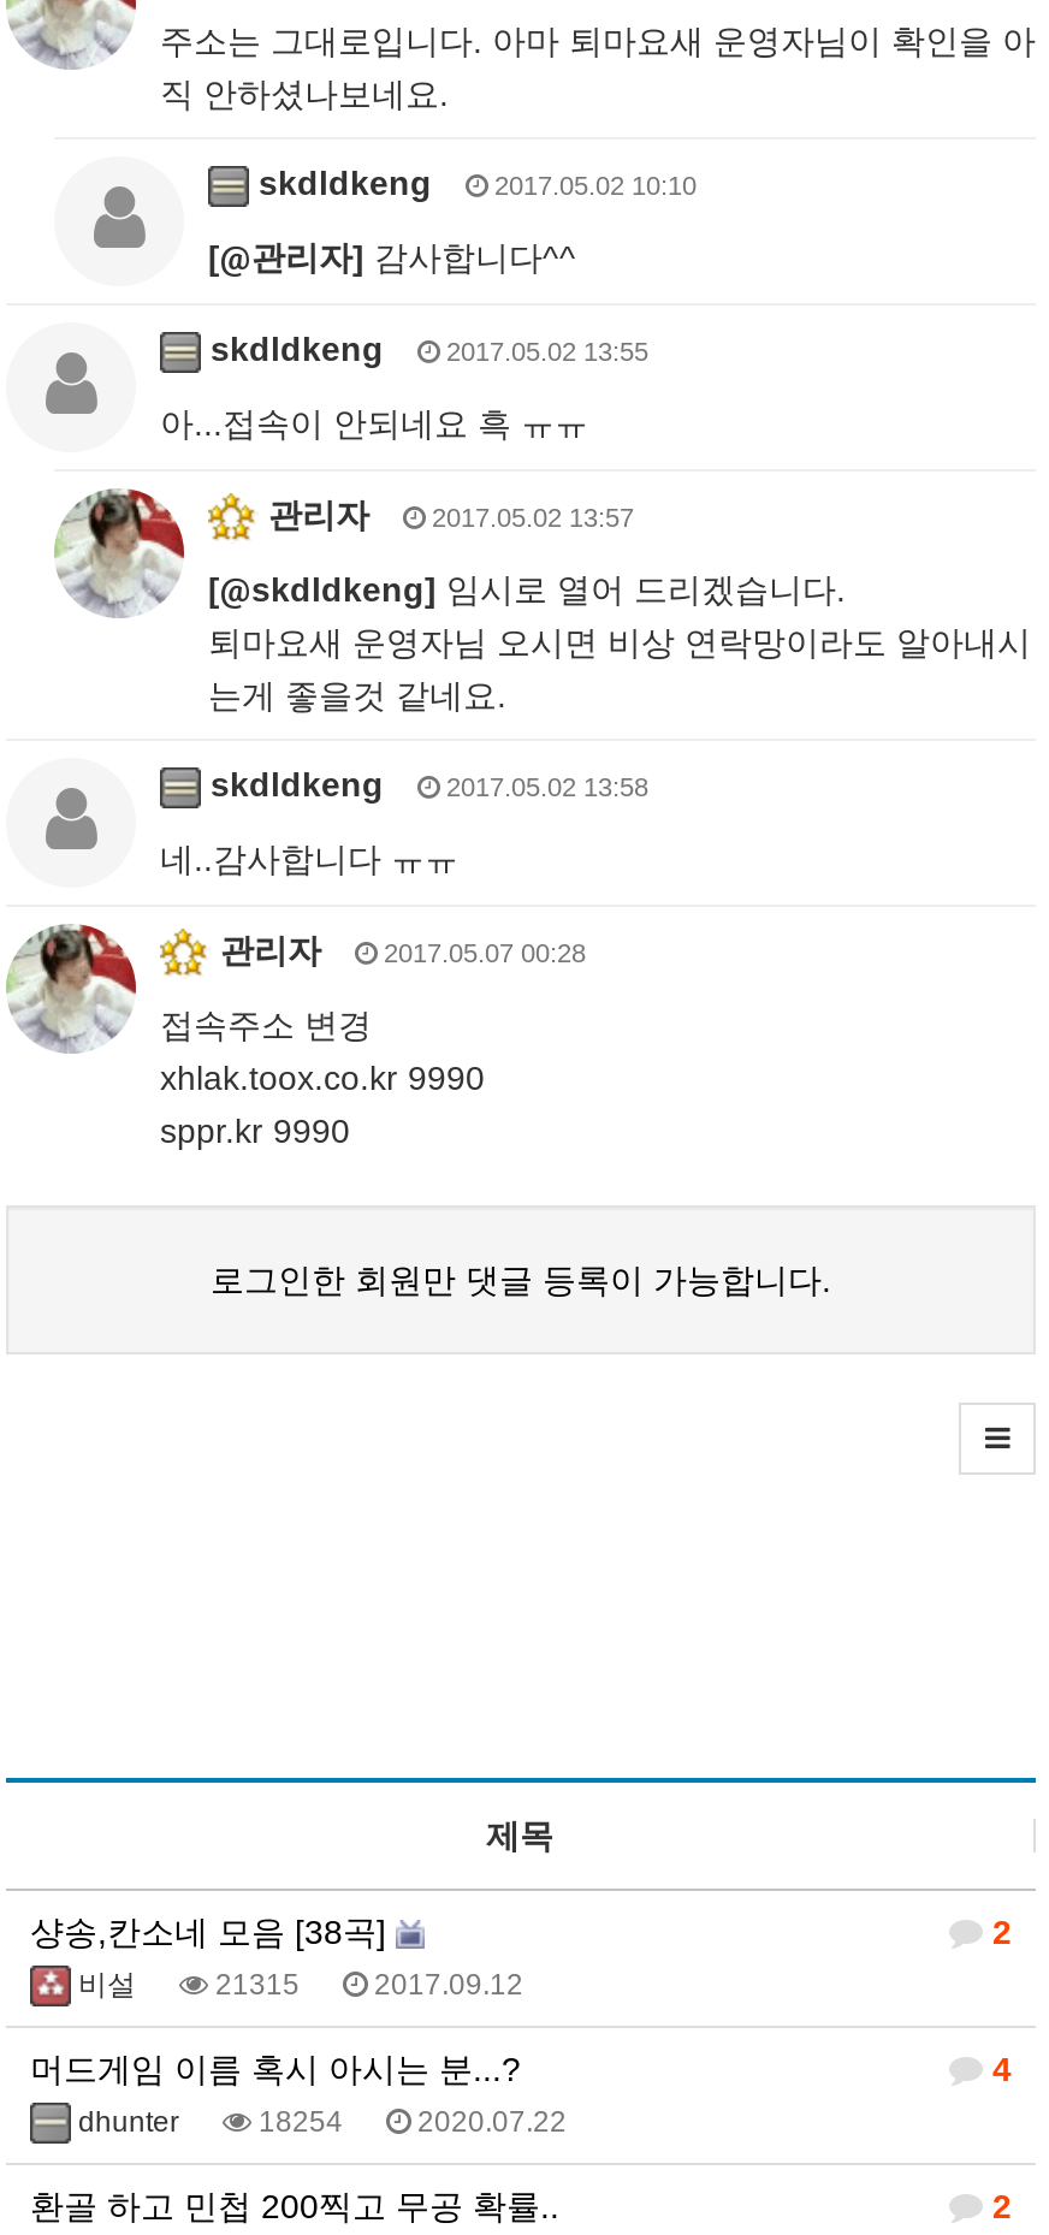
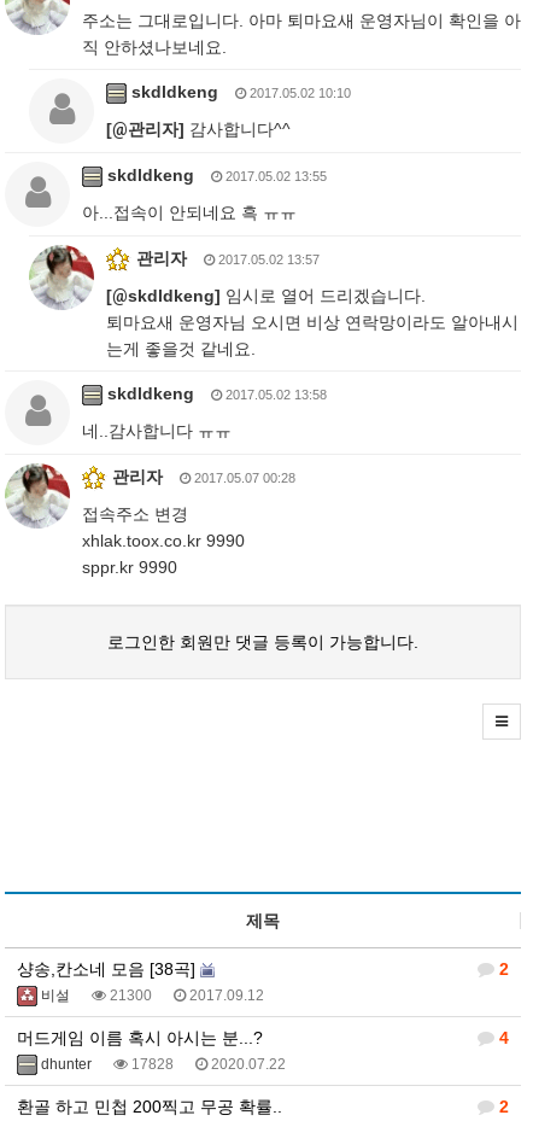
- 21315 2017.09.12
+ 21300 2017.09.12

- 18254 2020.07.22
+ 17828 2020.07.22
